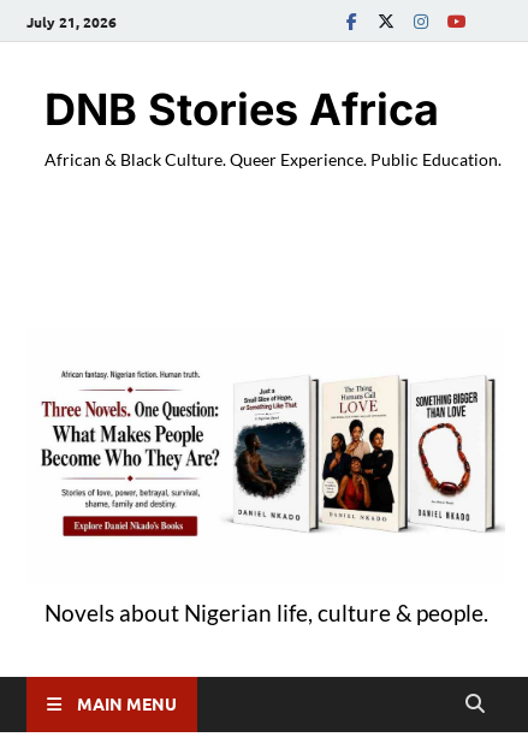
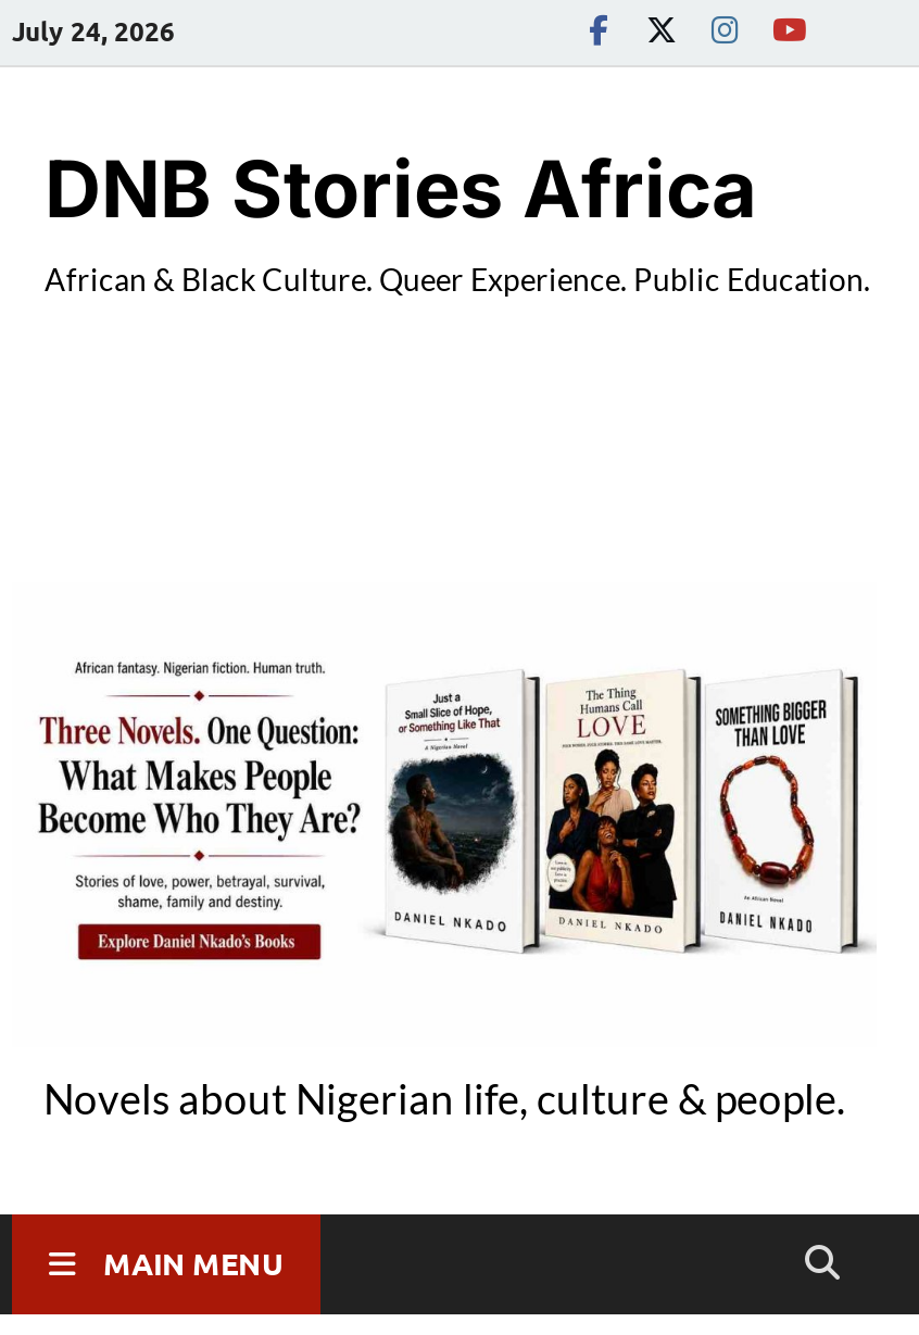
- July 21, 2026
+ July 24, 2026
